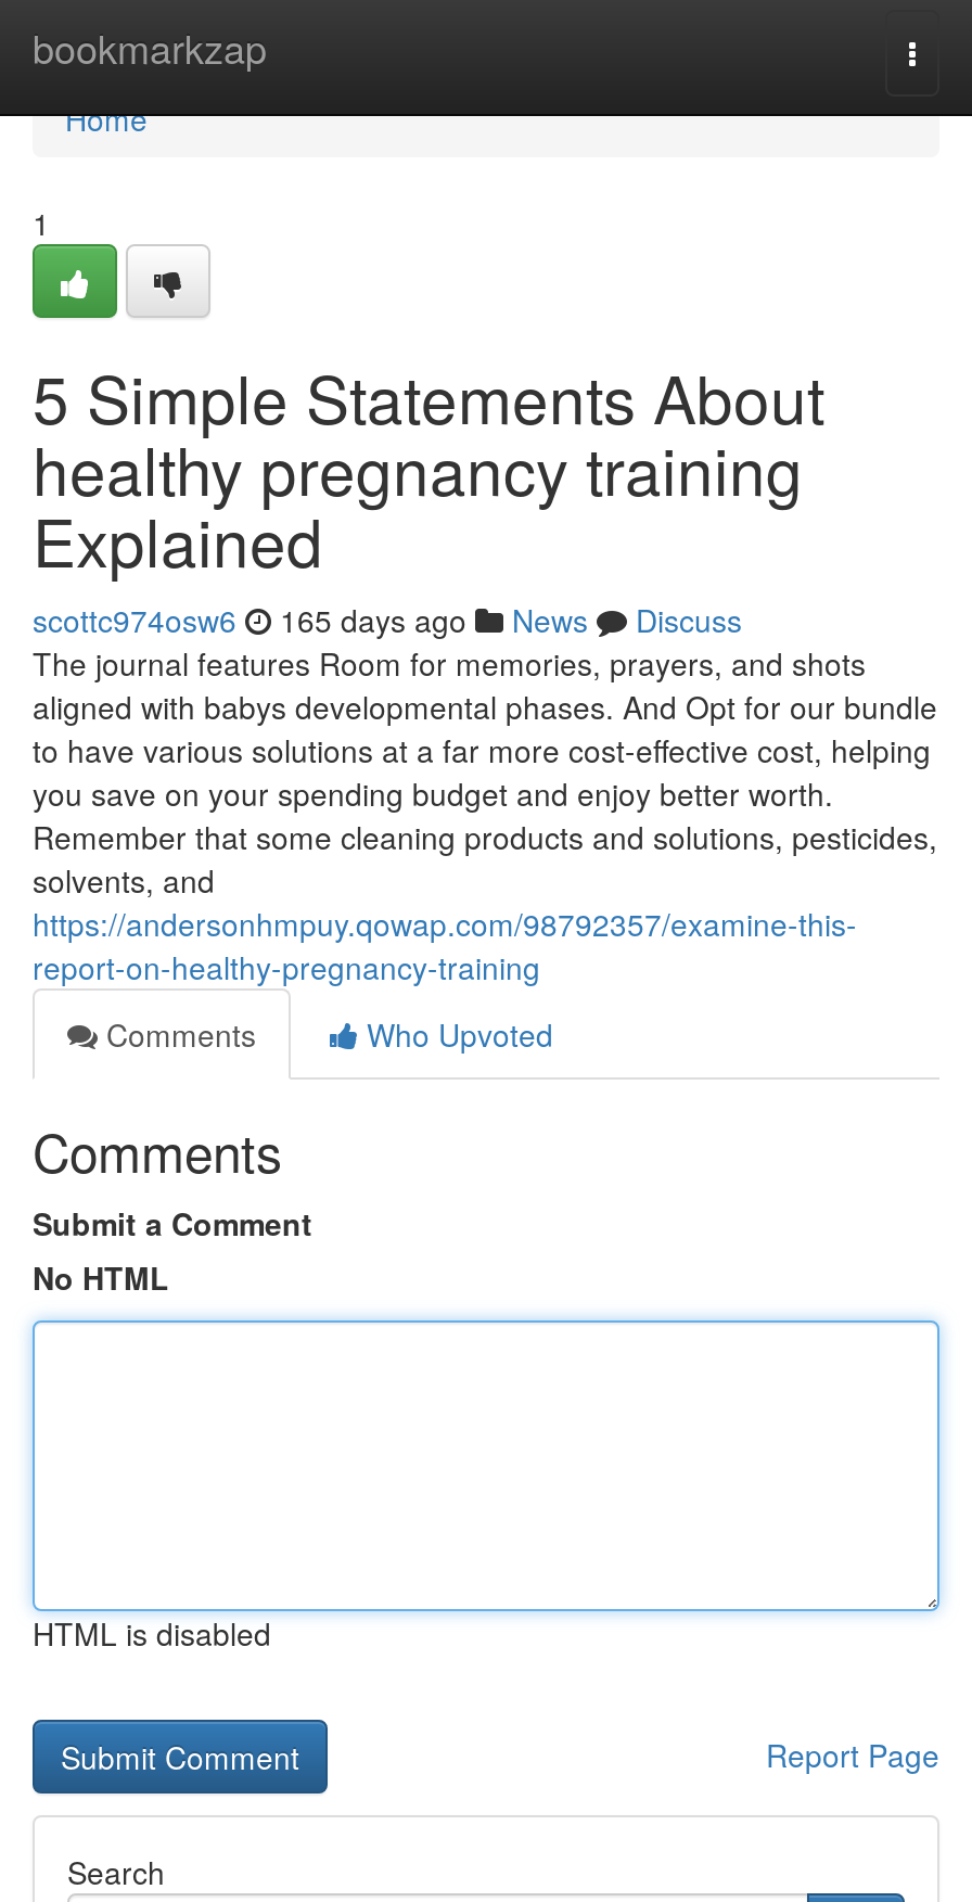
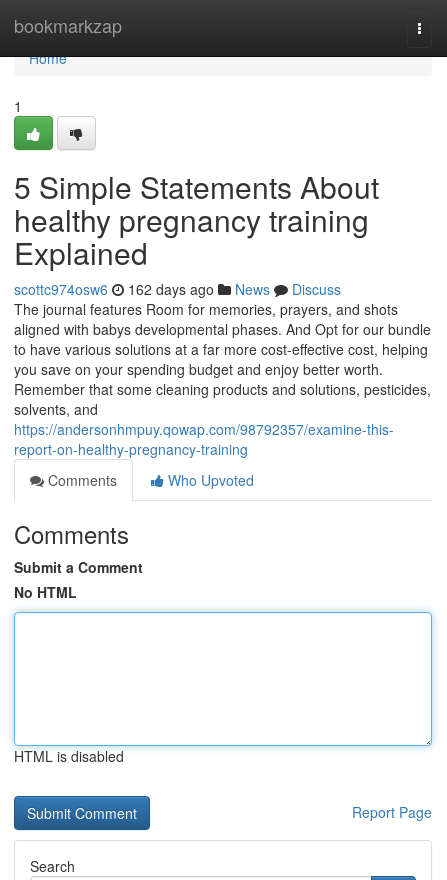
- scottc974osw6 165 days ago News Discuss
+ scottc974osw6 162 days ago News Discuss
